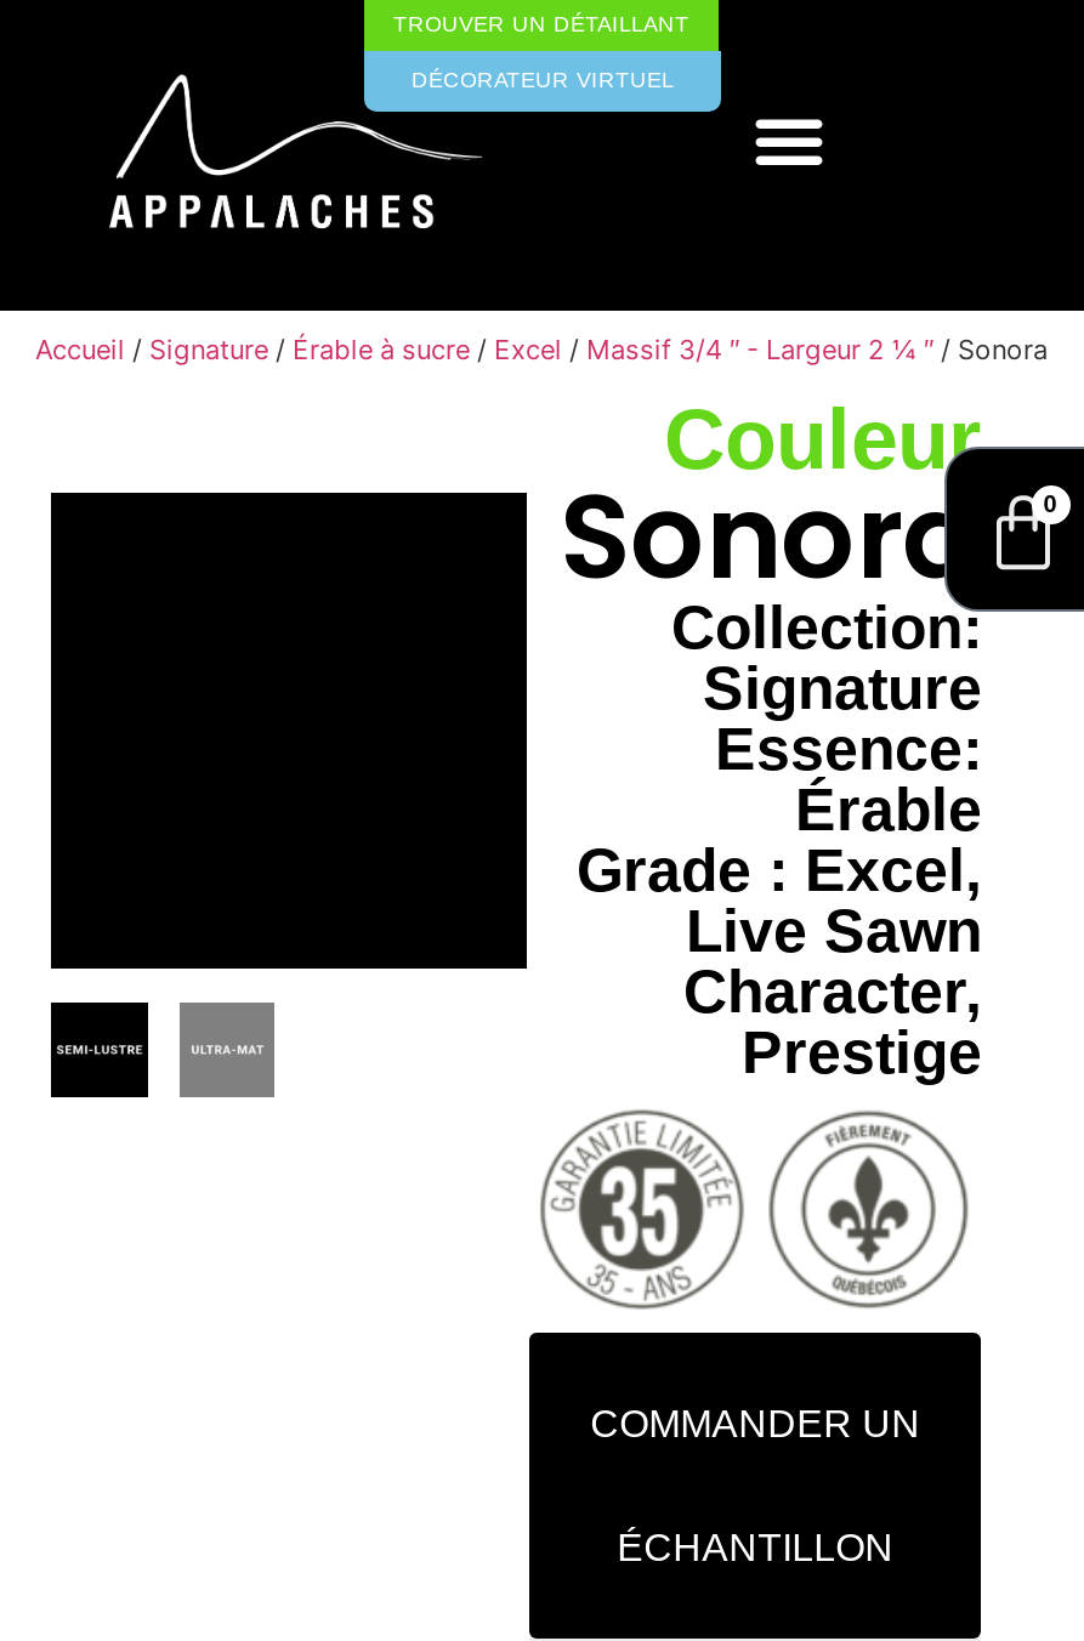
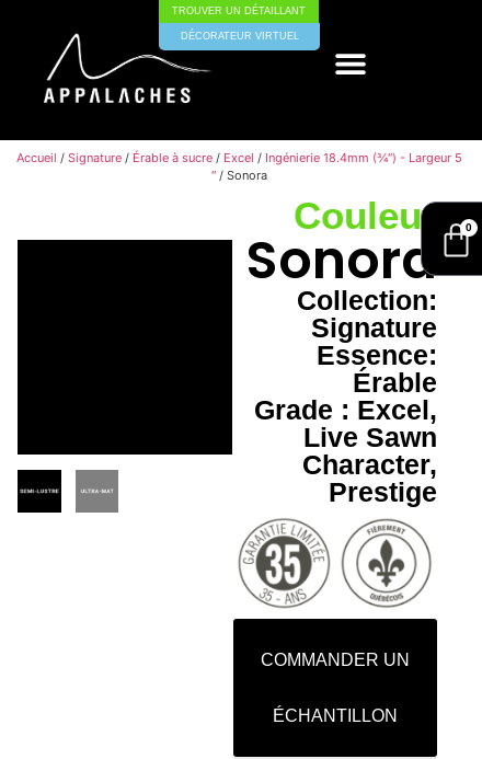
- Accueil / Signature / Érable à sucre / Excel / Massif 3/4 ″ - Largeur 2 ¼ ″ / Sonora
+ Accueil / Signature / Érable à sucre / Excel / Ingénierie 18.4mm (¾″) - Largeur 5
+ ″ / Sonora
